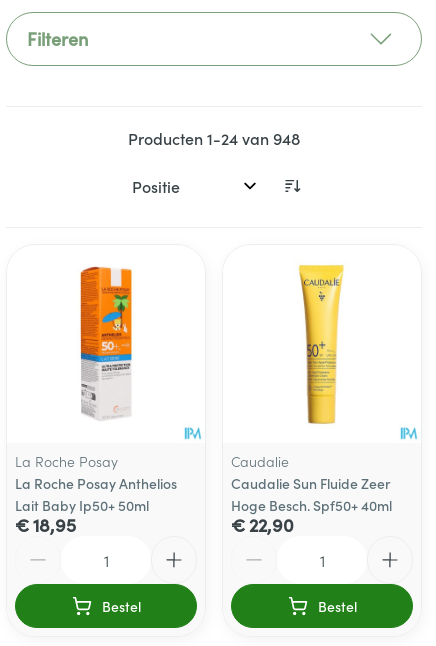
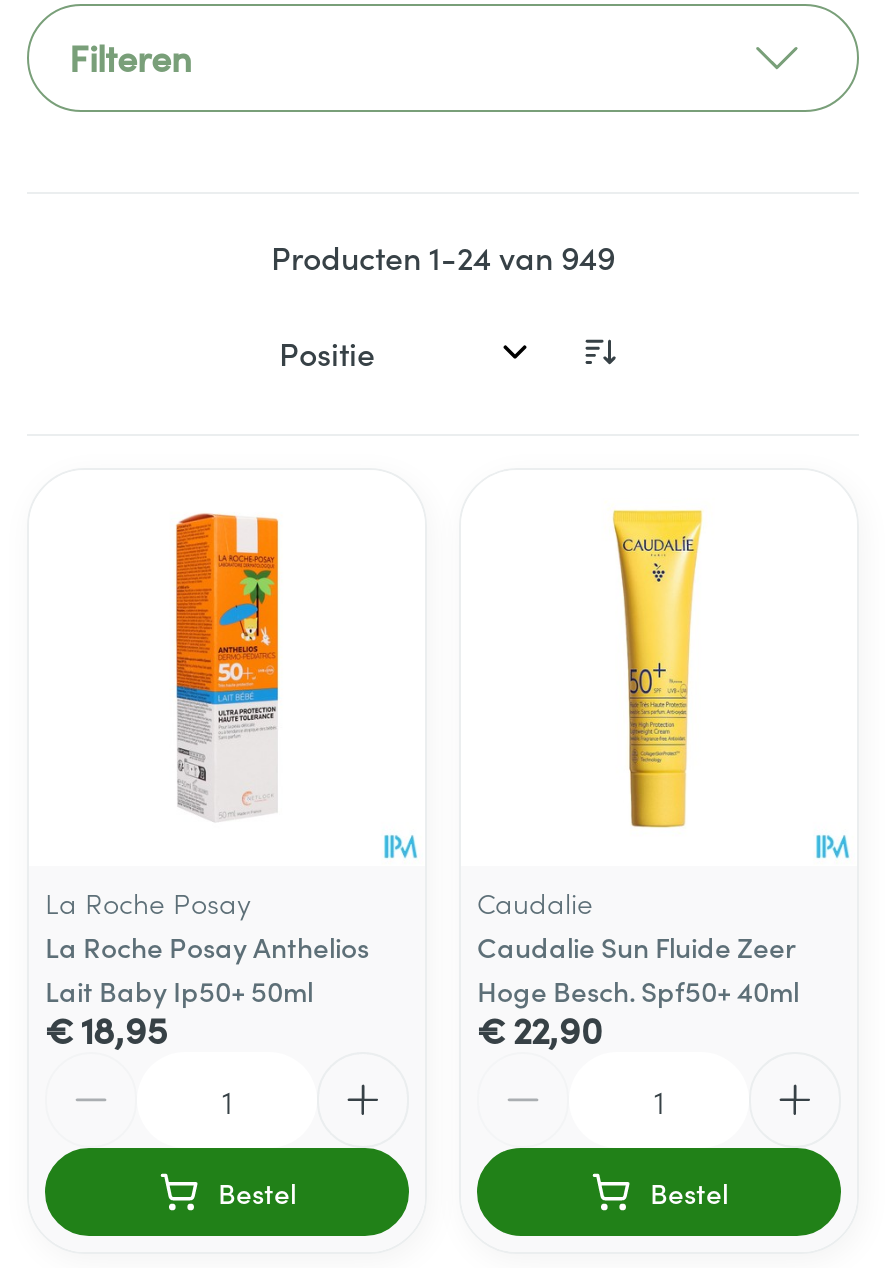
- Producten 1-24 van 948
+ Producten 1-24 van 949
